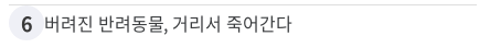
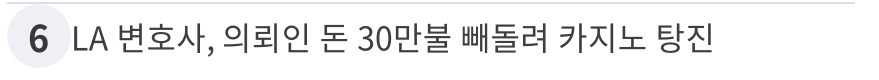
- 6 버려진 반려동물, 거리서 죽어간다
+ 6 LA 변호사, 의뢰인 돈 30만불 빼돌려 카지노 탕진
